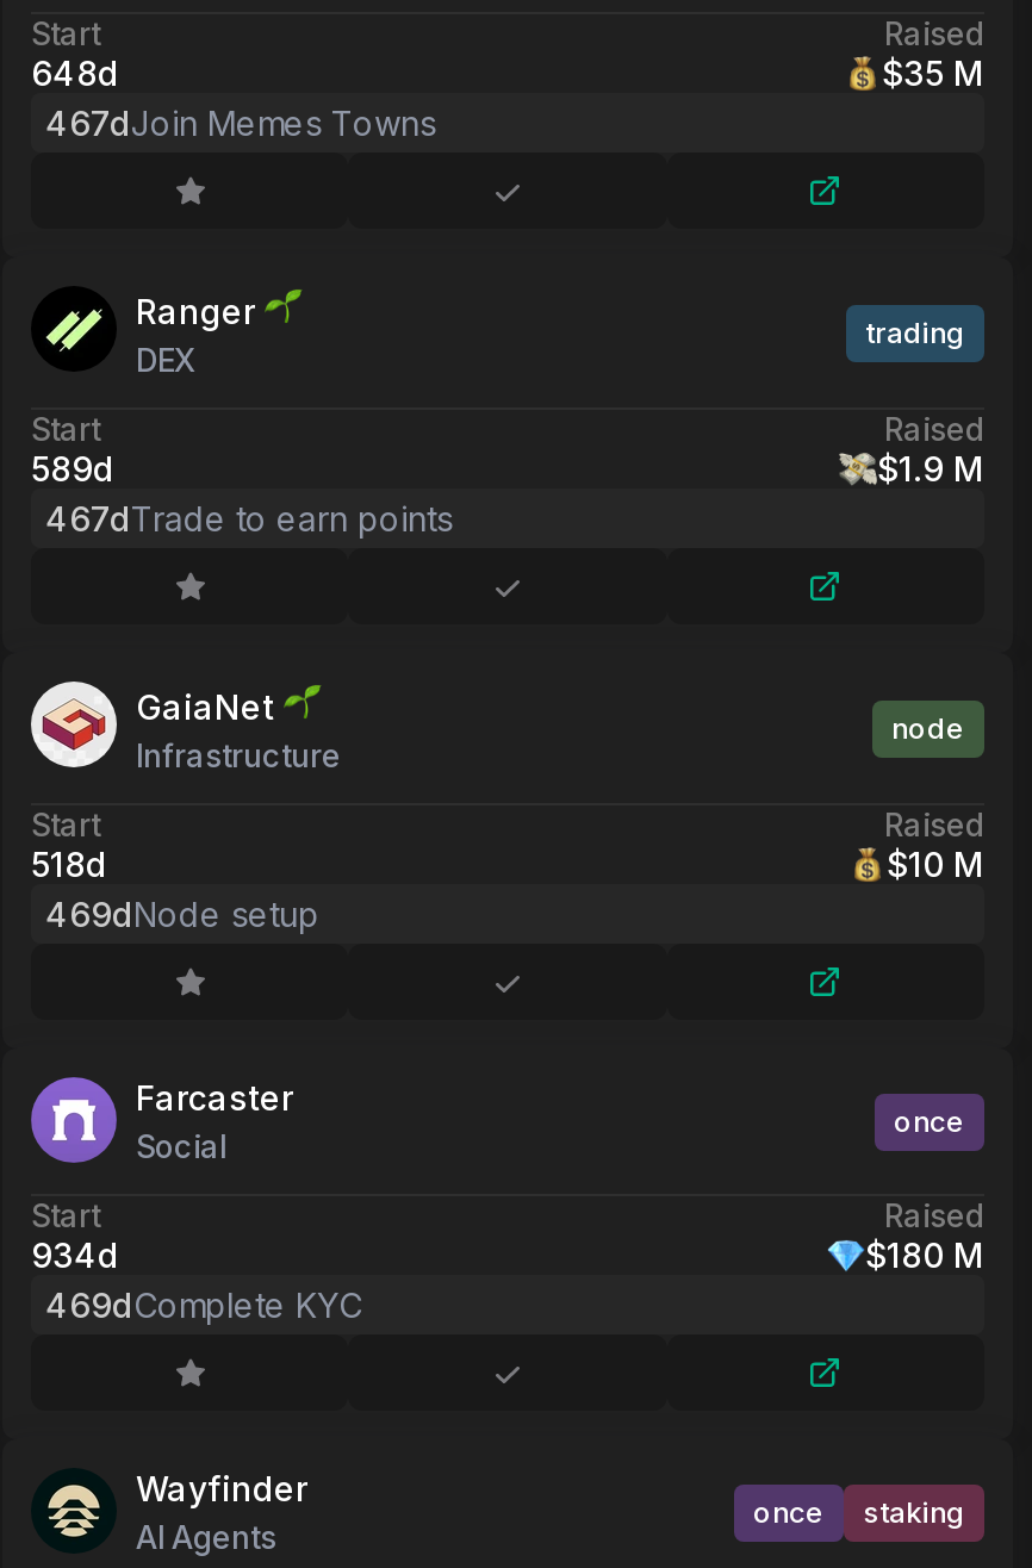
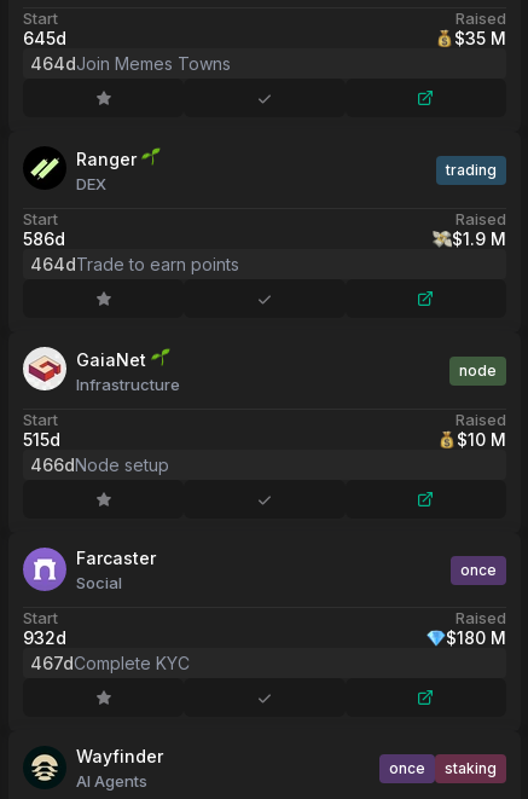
- 648d
+ 645d

- 467dJoin Memes Towns
+ 464dJoin Memes Towns

- 589d
+ 586d

- 467dTrade to earn points
+ 464dTrade to earn points

- 518d
+ 515d

- 469dNode setup
+ 466dNode setup

- 934d
+ 932d

- 469dComplete KYC
+ 467dComplete KYC
